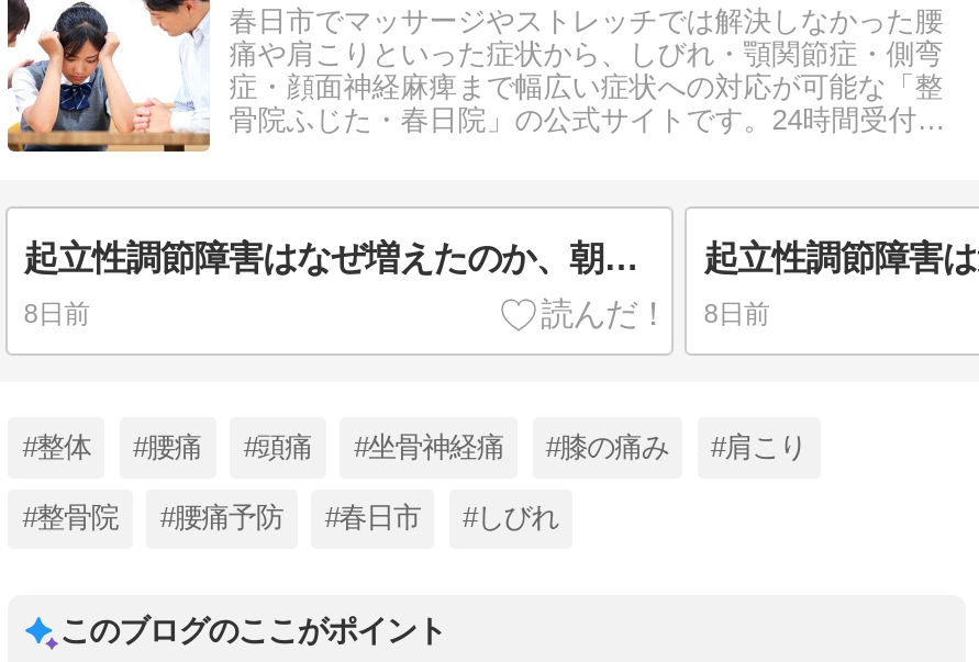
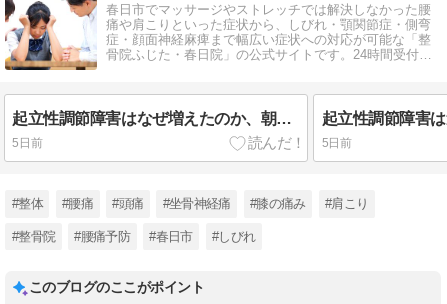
- 8日前
+ 5日前

- 8日前
+ 5日前
